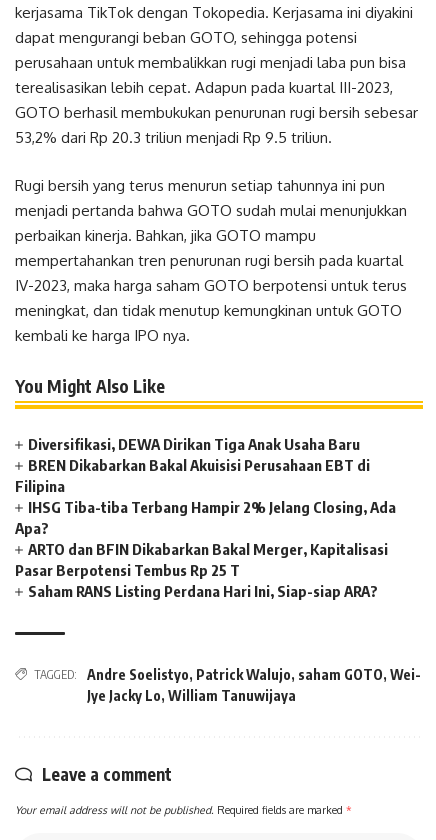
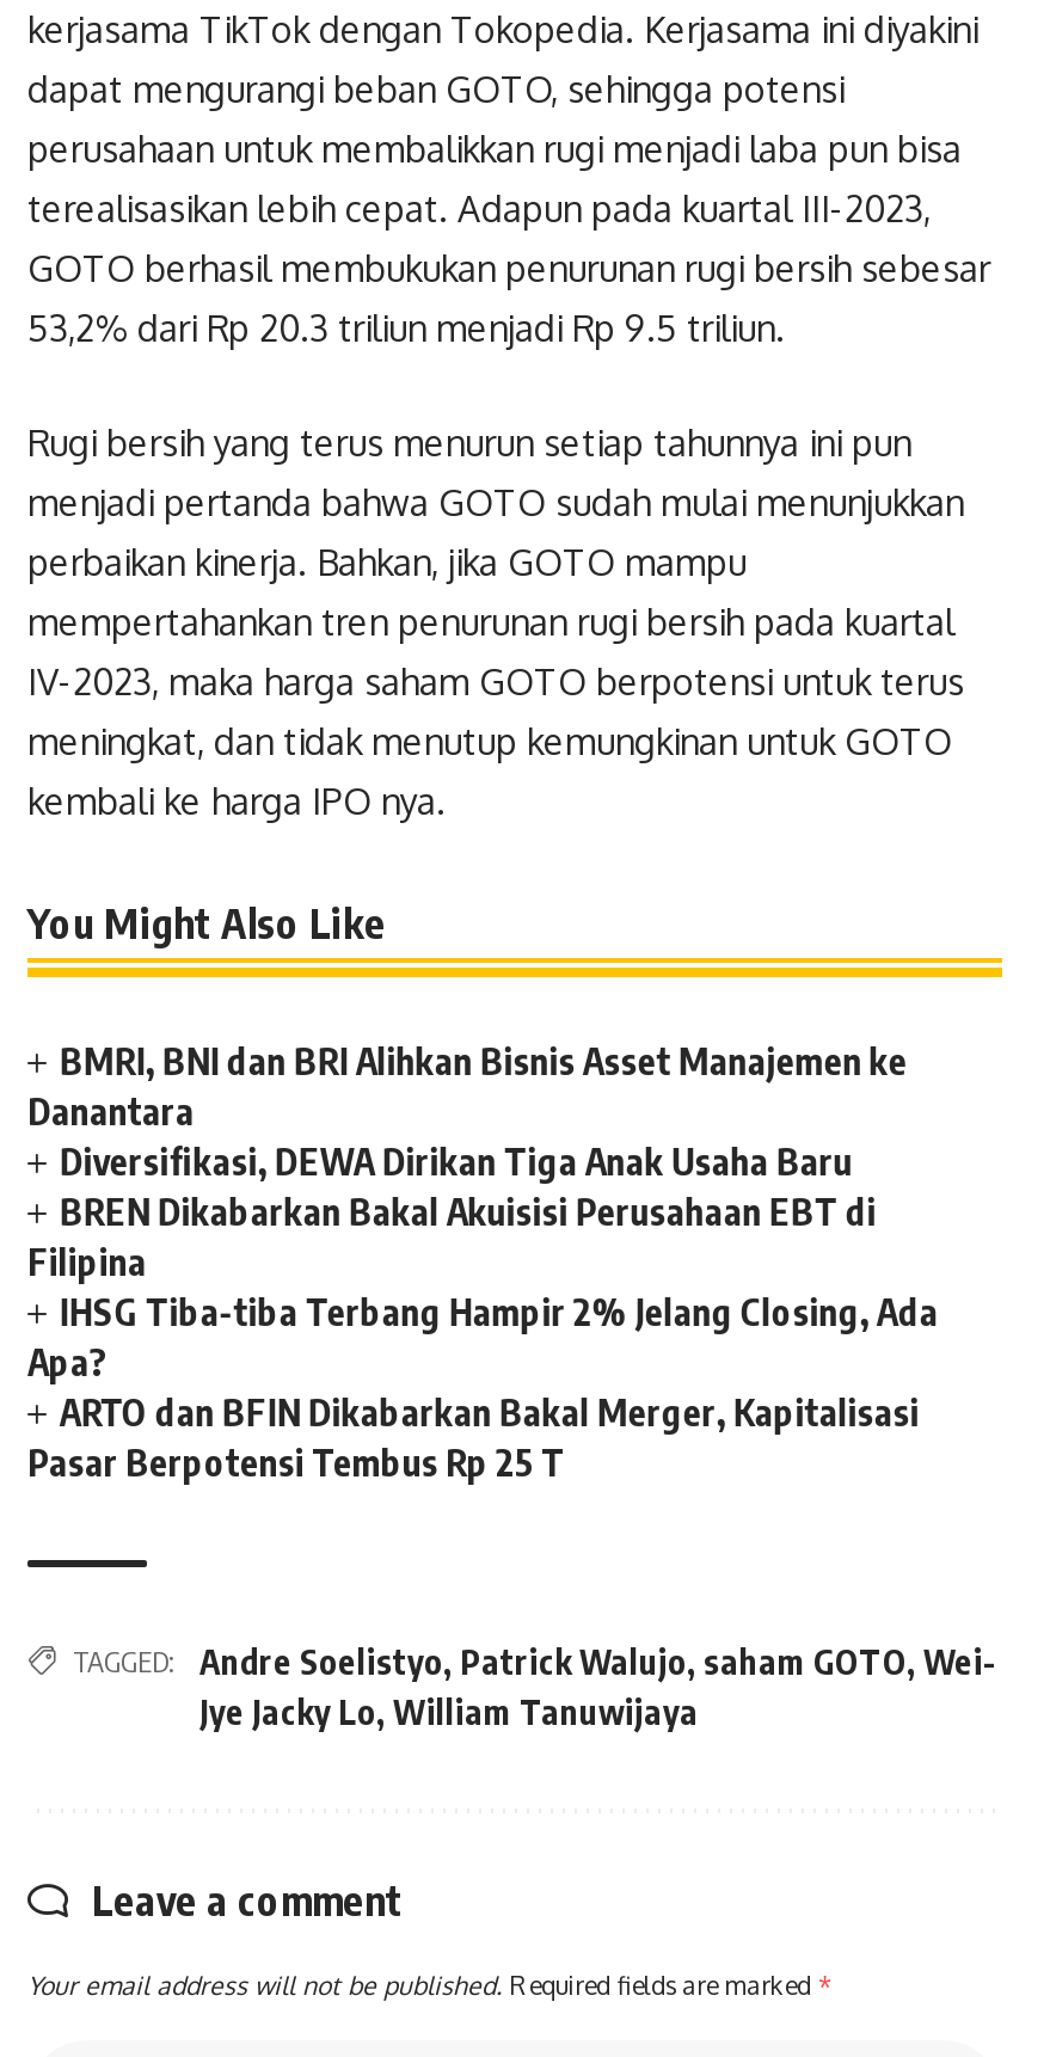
+ BMRI, BNI dan BRI Alihkan Bisnis Asset Manajemen ke
+ Danantara

moved down: Diversifikasi, DEWA Dirikan Tiga Anak Usaha Baru | BREN Dikabarkan Bakal Akuisisi Perusahaan EBT di | Filipina | IHSG Tiba-tiba Terbang Hampir 2% Jelang Closing, Ada | Apa? | ARTO dan BFIN Dikabarkan Bakal Merger, Kapitalisasi | Pasar Berpotensi Tembus Rp 25 T

- Saham RANS Listing Perdana Hari Ini, Siap-siap ARA?
